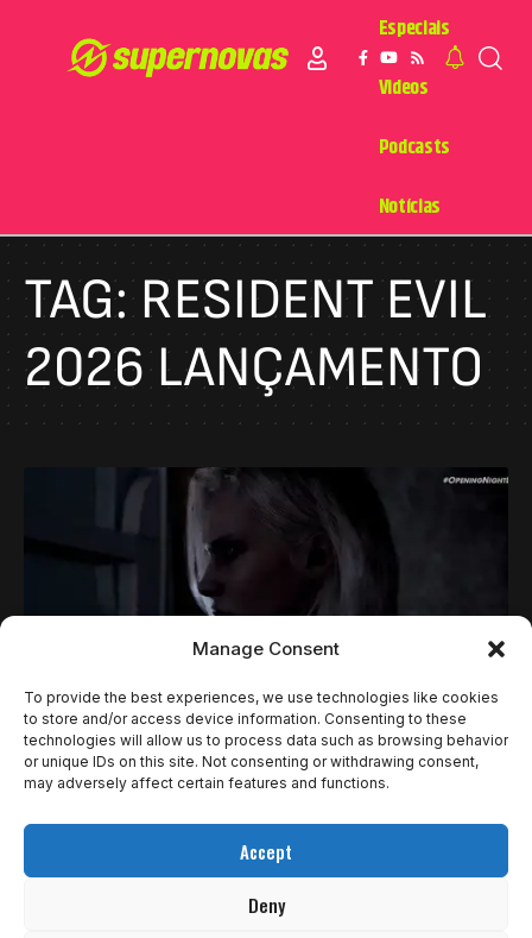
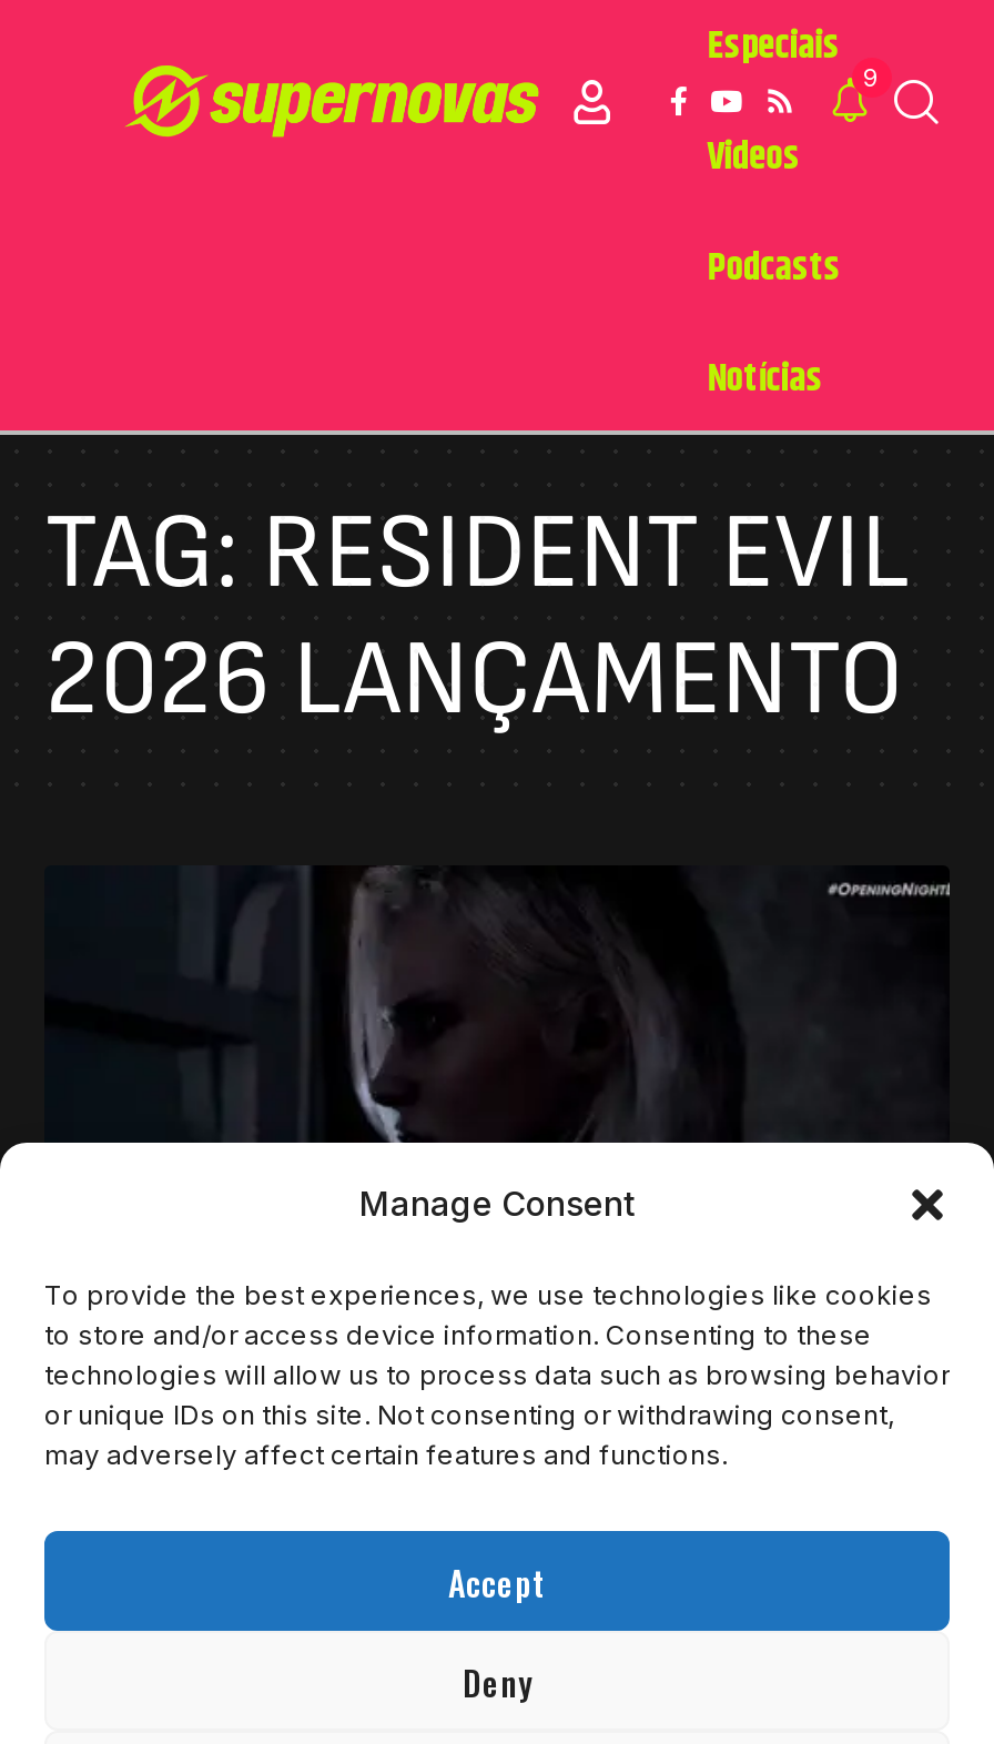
+ 9
